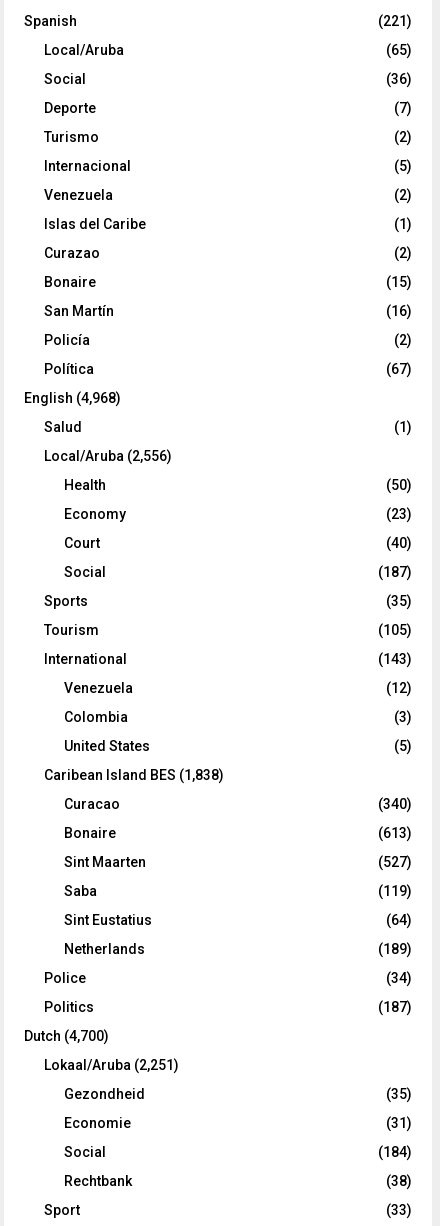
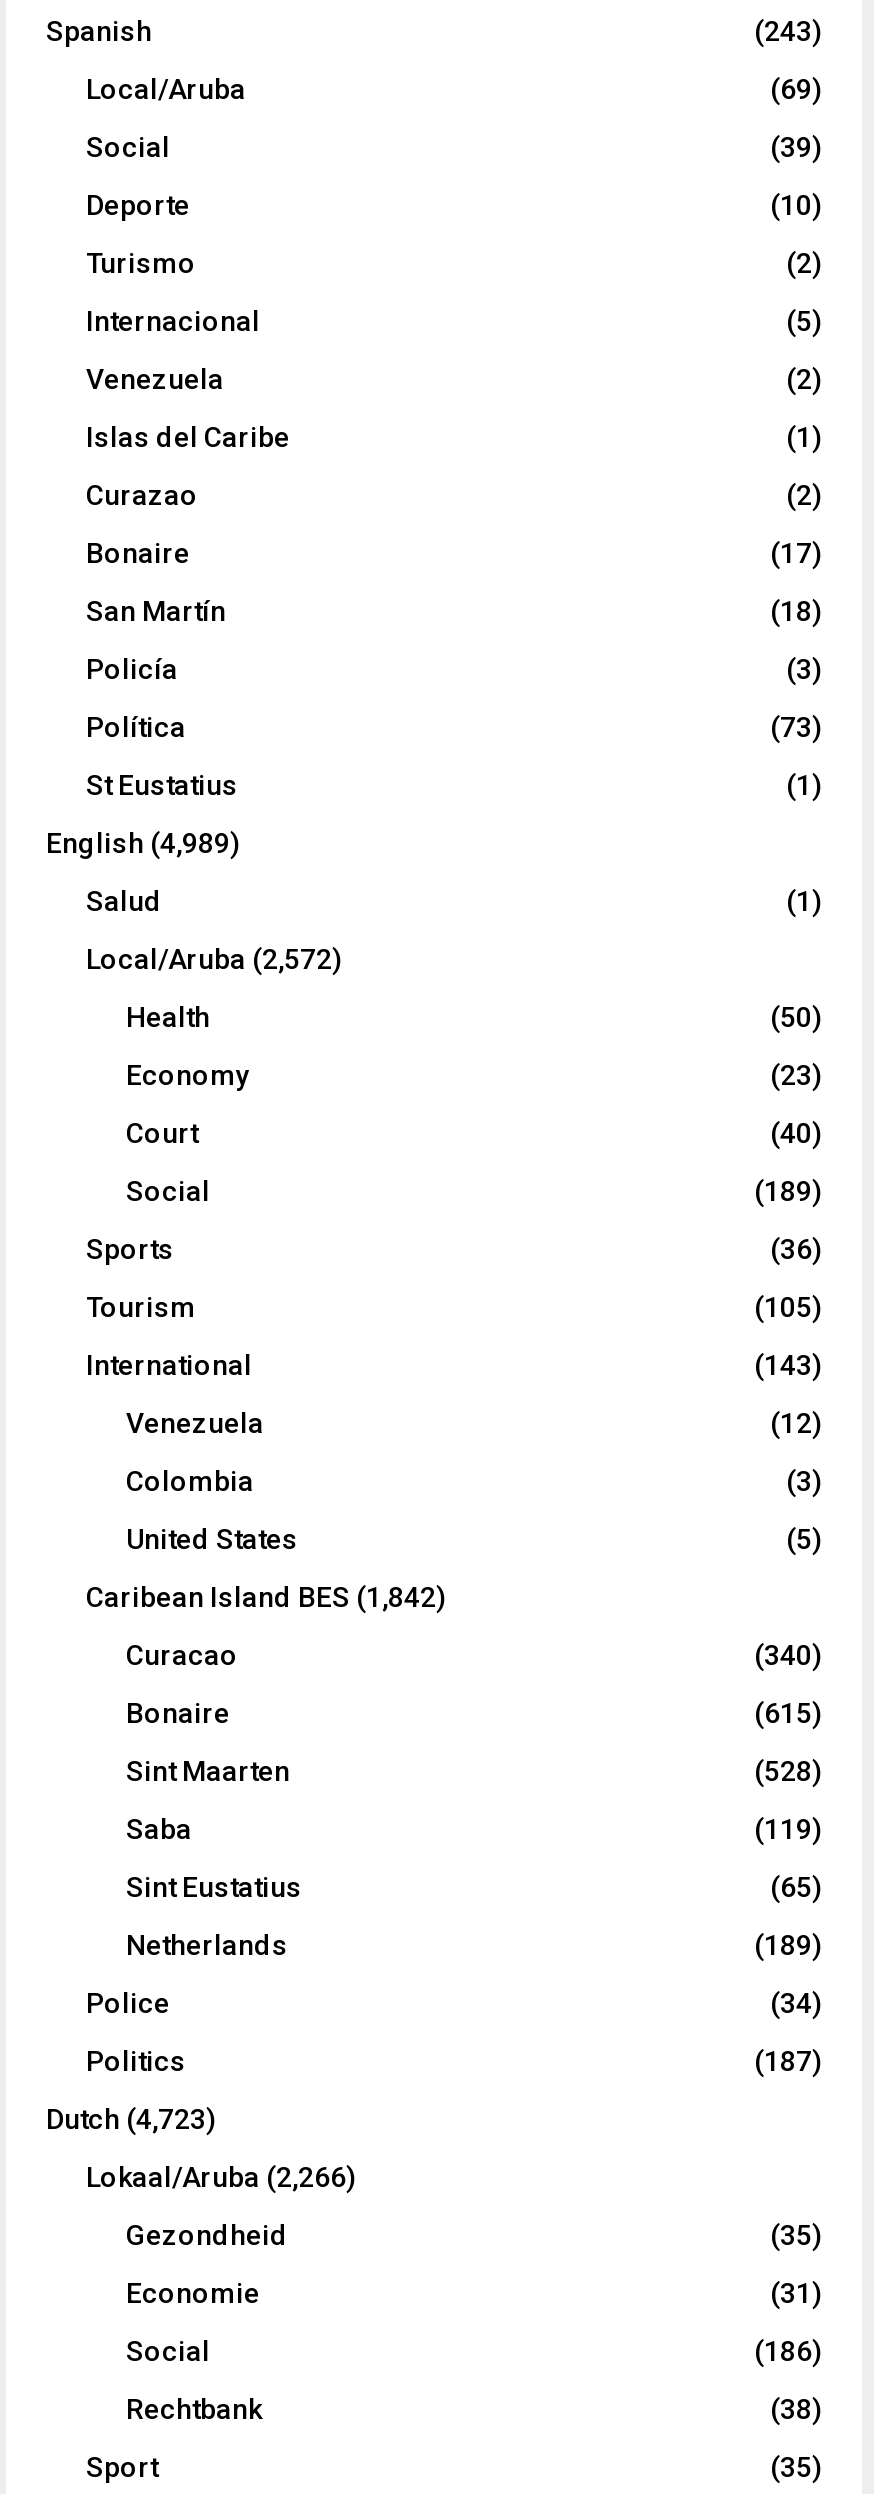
- (221)
+ (243)

- (65)
+ (69)

- (36)
+ (39)

- (7)
+ (10)

- (15)
+ (17)

- (16)
+ (18)

- (2)
+ (3)

- (67)
- English (4,968)
+ (73)
+ St Eustatius
+ (1)
+ English (4,989)

- Local/Aruba (2,556)
+ Local/Aruba (2,572)

- (187)
+ (189)

- (35)
+ (36)

- Caribean Island BES (1,838)
+ Caribean Island BES (1,842)

- (613)
+ (615)

- (527)
+ (528)

- (64)
+ (65)

- Dutch (4,700)
+ Dutch (4,723)

- Lokaal/Aruba (2,251)
+ Lokaal/Aruba (2,266)

- (184)
+ (186)

- (33)
+ (35)
